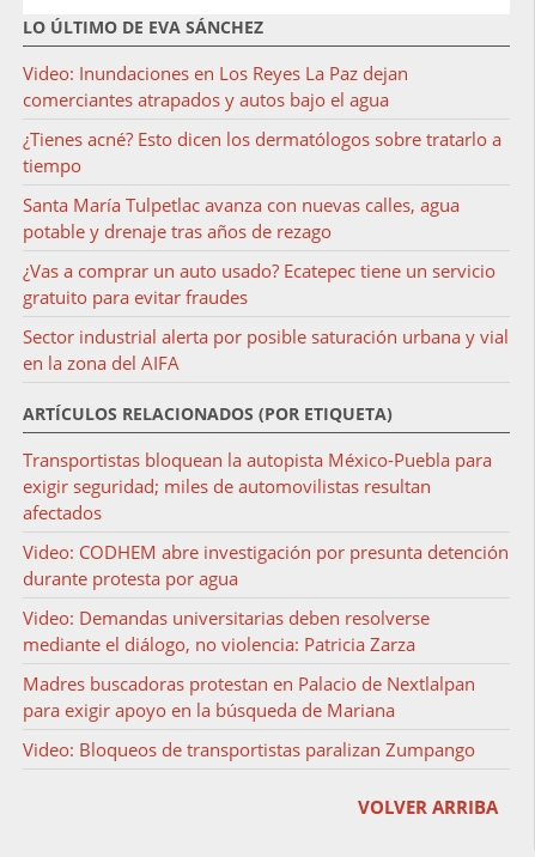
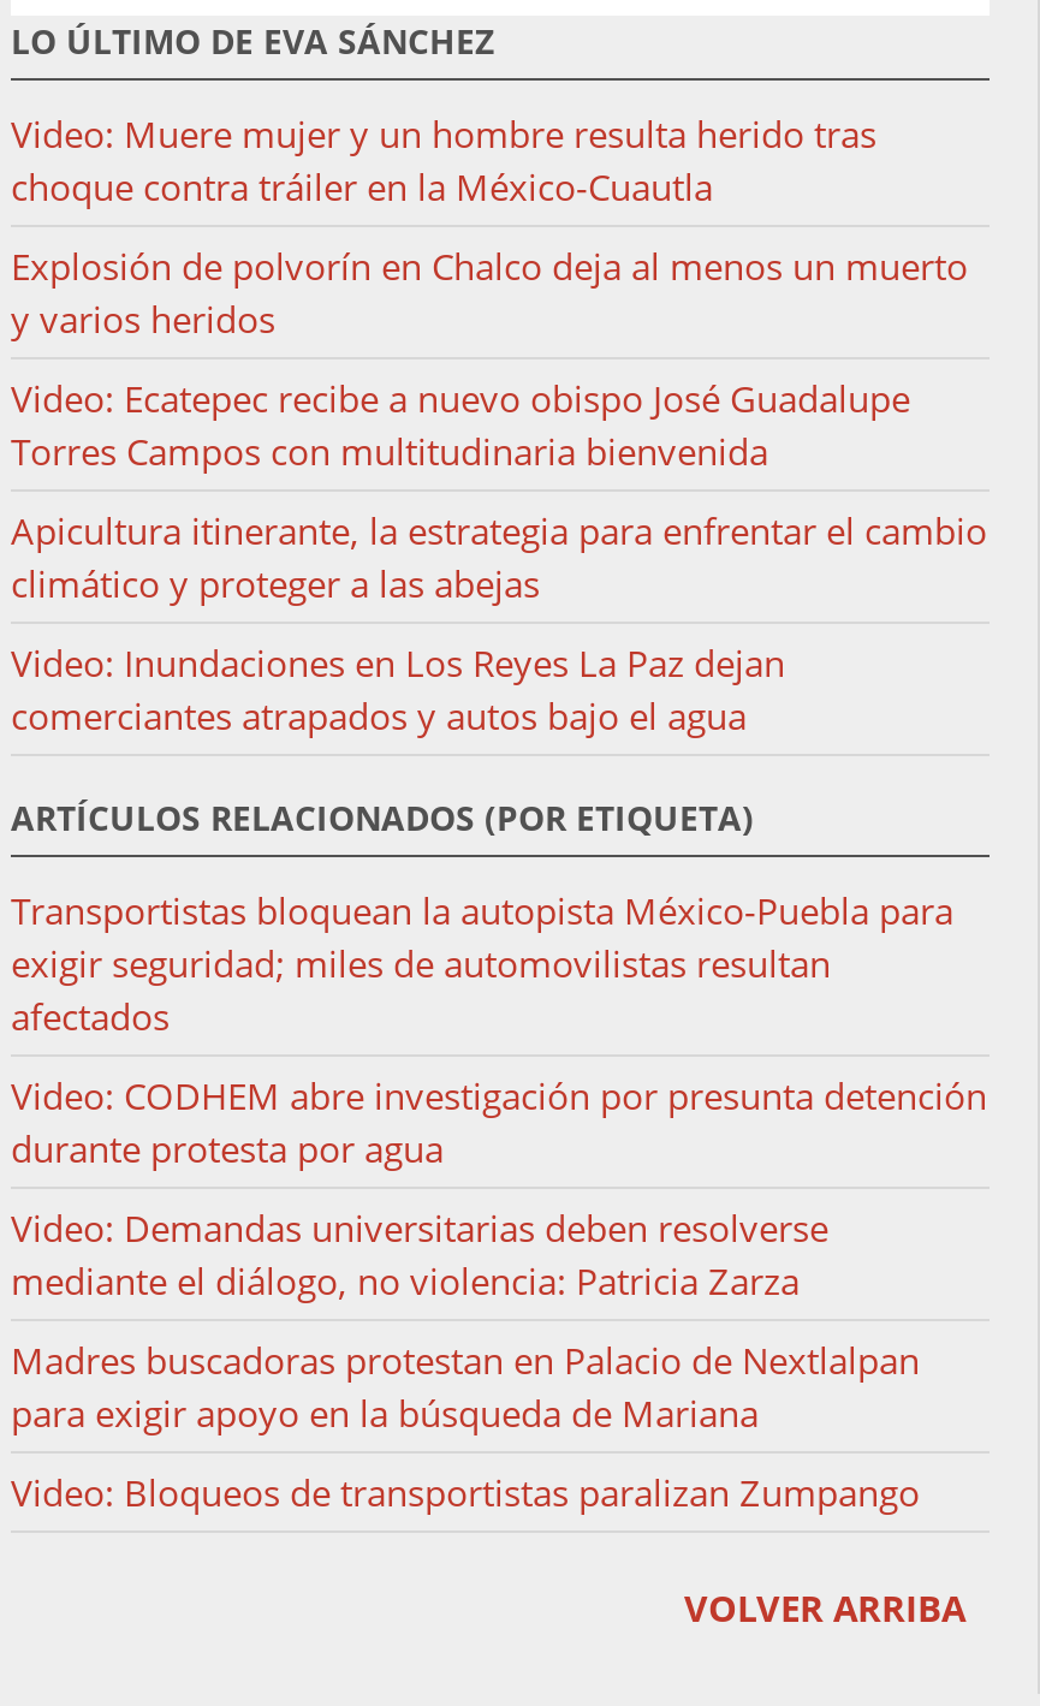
+ Video: Muere mujer y un hombre resulta herido tras
+ choque contra tráiler en la México-Cuautla
+ Explosión de polvorín en Chalco deja al menos un muerto
+ y varios heridos
+ Video: Ecatepec recibe a nuevo obispo José Guadalupe
+ Torres Campos con multitudinaria bienvenida
+ Apicultura itinerante, la estrategia para enfrentar el cambio
+ climático y proteger a las abejas

moved down: Video: Inundaciones en Los Reyes La Paz dejan | comerciantes atrapados y autos bajo el agua

- ¿Tienes acné? Esto dicen los dermatólogos sobre tratarlo a
- tiempo
- Santa María Tulpetlac avanza con nuevas calles, agua
- potable y drenaje tras años de rezago
- ¿Vas a comprar un auto usado? Ecatepec tiene un servicio
- gratuito para evitar fraudes
- Sector industrial alerta por posible saturación urbana y vial
- en la zona del AIFA
